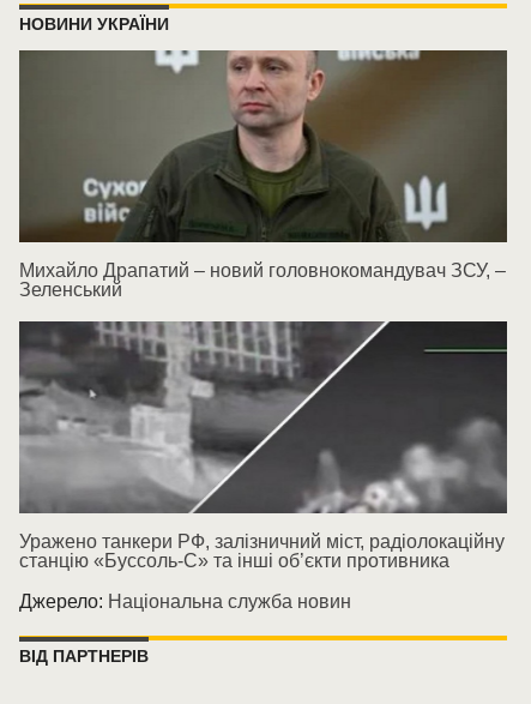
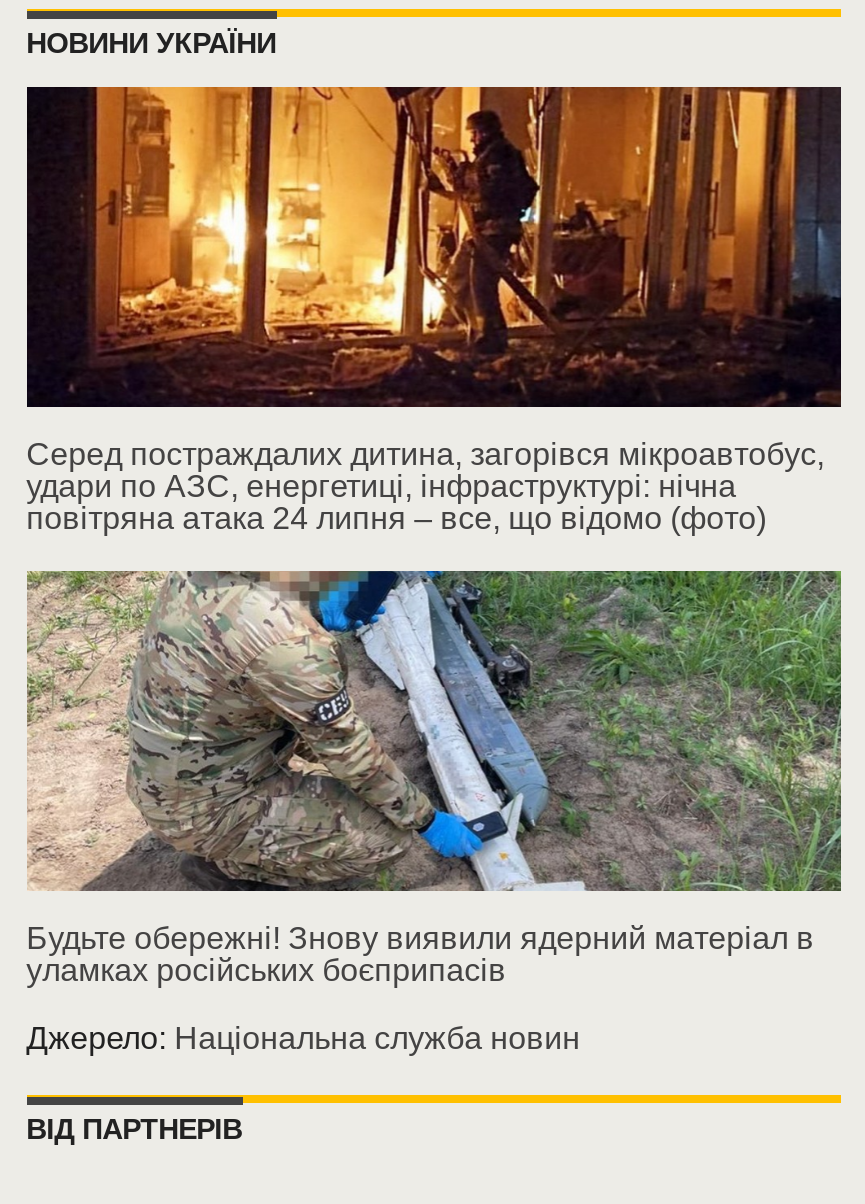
- [image]
- Михайло Драпатий – новий головнокомандувач ЗСУ, –
- Зеленський
+ [image]
+ Серед постраждалих дитина, загорівся мікроавтобус,
+ удари по АЗС, енергетиці, інфраструктурі: нічна
+ повітряна атака 24 липня – все, що відомо (фото)

- [image]
- Уражено танкери РФ, залізничний міст, радіолокаційну
- станцію «Буссоль-С» та інші об’єкти противника
+ [image]
+ Будьте обережні! Знову виявили ядерний матеріал в
+ уламках російських боєприпасів
